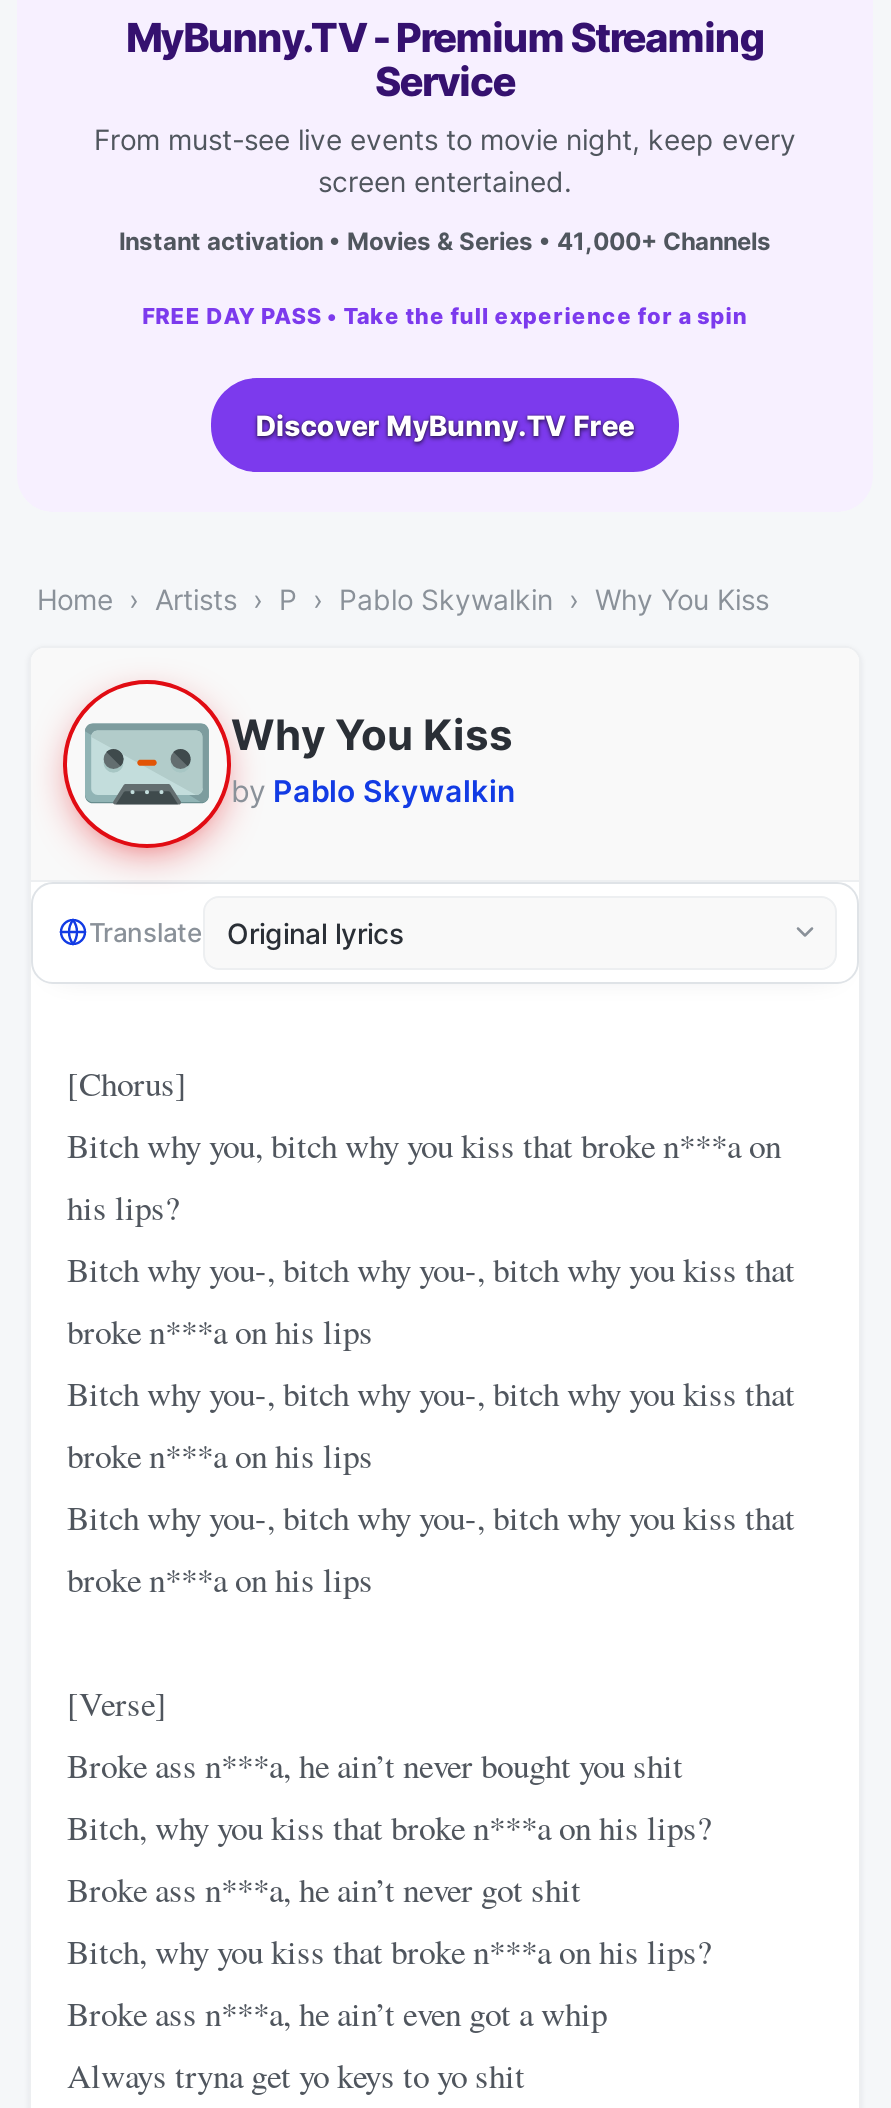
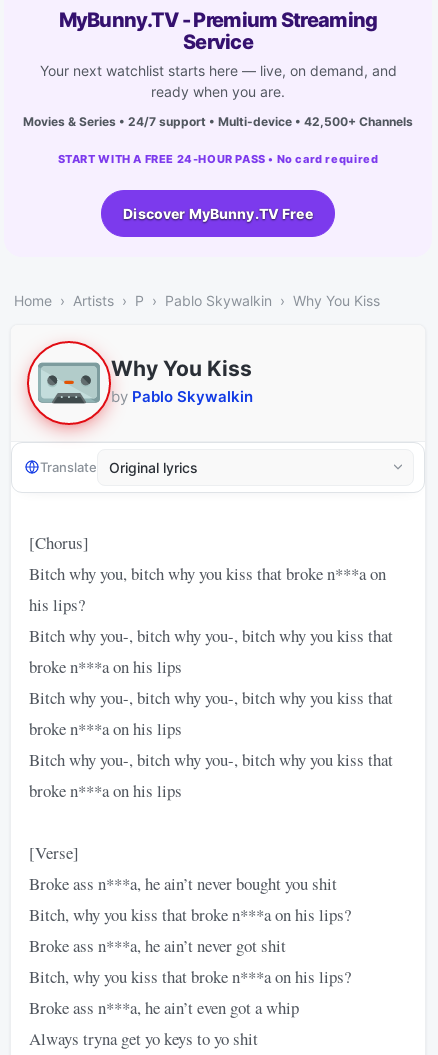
- From must-see live events to movie night, keep every
- screen entertained.
+ Your next watchlist starts here — live, on demand, and
+ ready when you are.

- Instant activation • Movies & Series • 41,000+ Channels
+ Movies & Series • 24/7 support • Multi-device • 42,500+ Channels

- FREE DAY PASS • Take the full experience for a spin
+ START WITH A FREE 24-HOUR PASS • No card required
